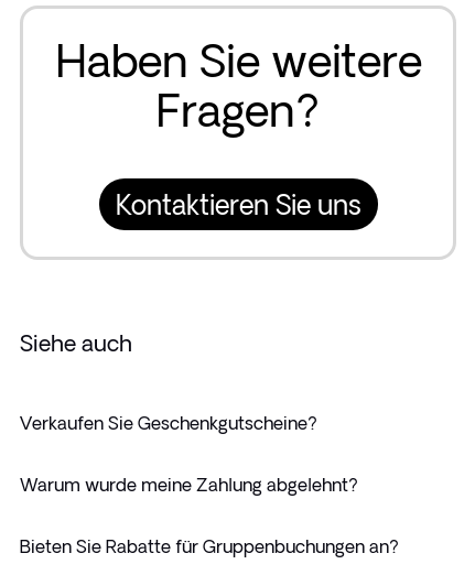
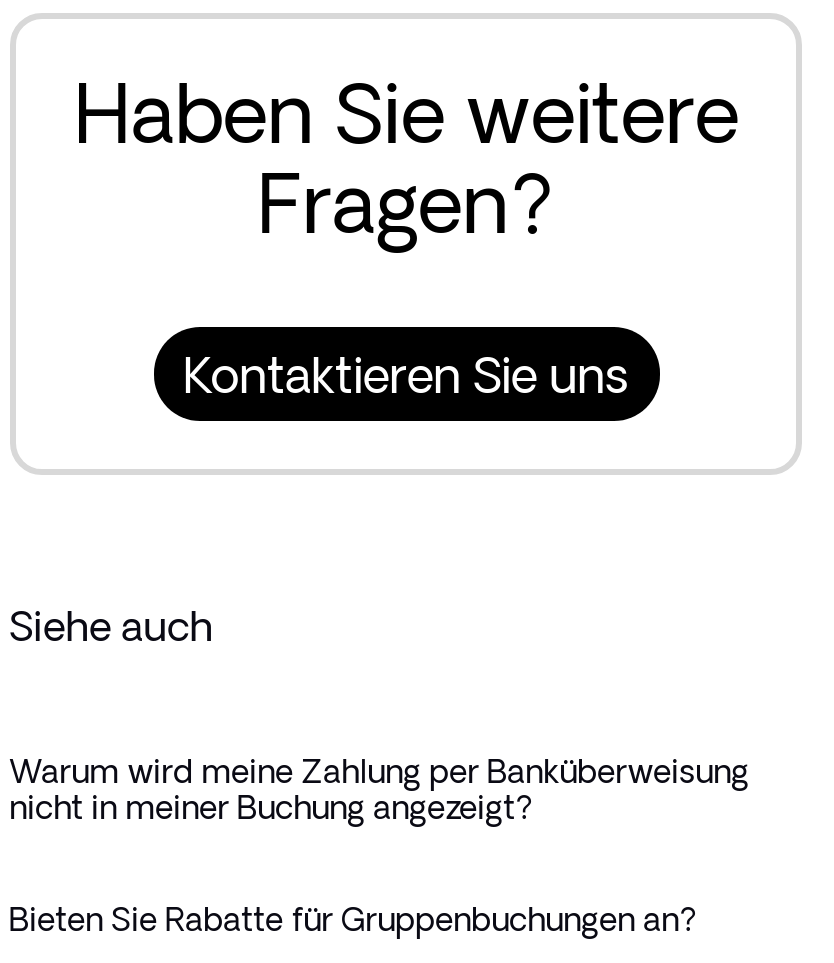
- Verkaufen Sie Geschenkgutscheine?
- Warum wurde meine Zahlung abgelehnt?
+ Warum wird meine Zahlung per Banküberweisung
+ nicht in meiner Buchung angezeigt?
